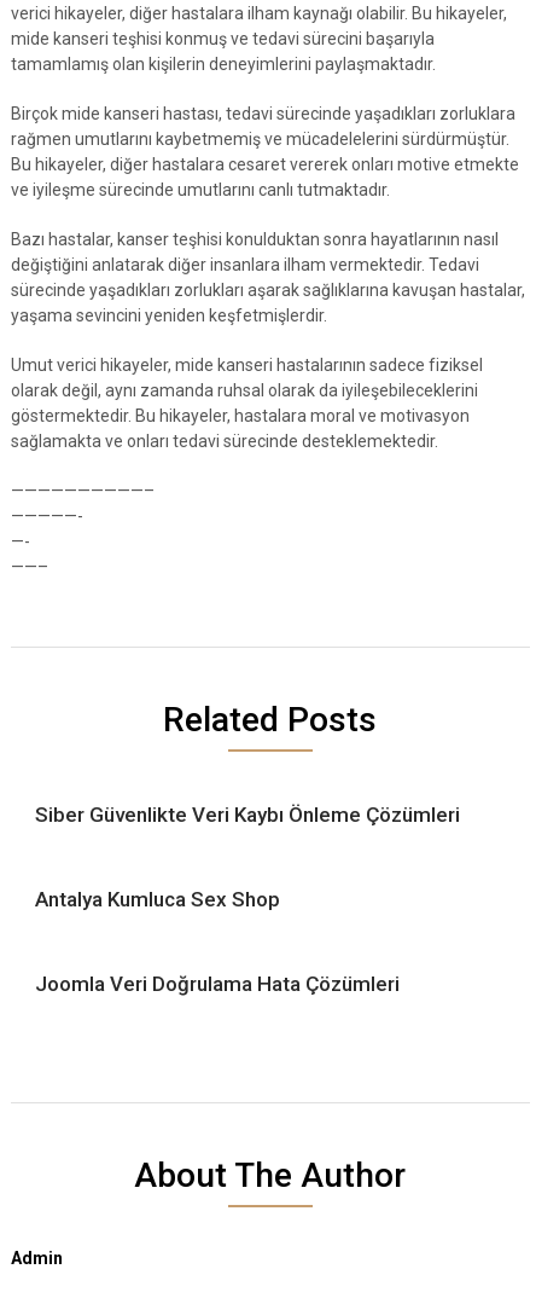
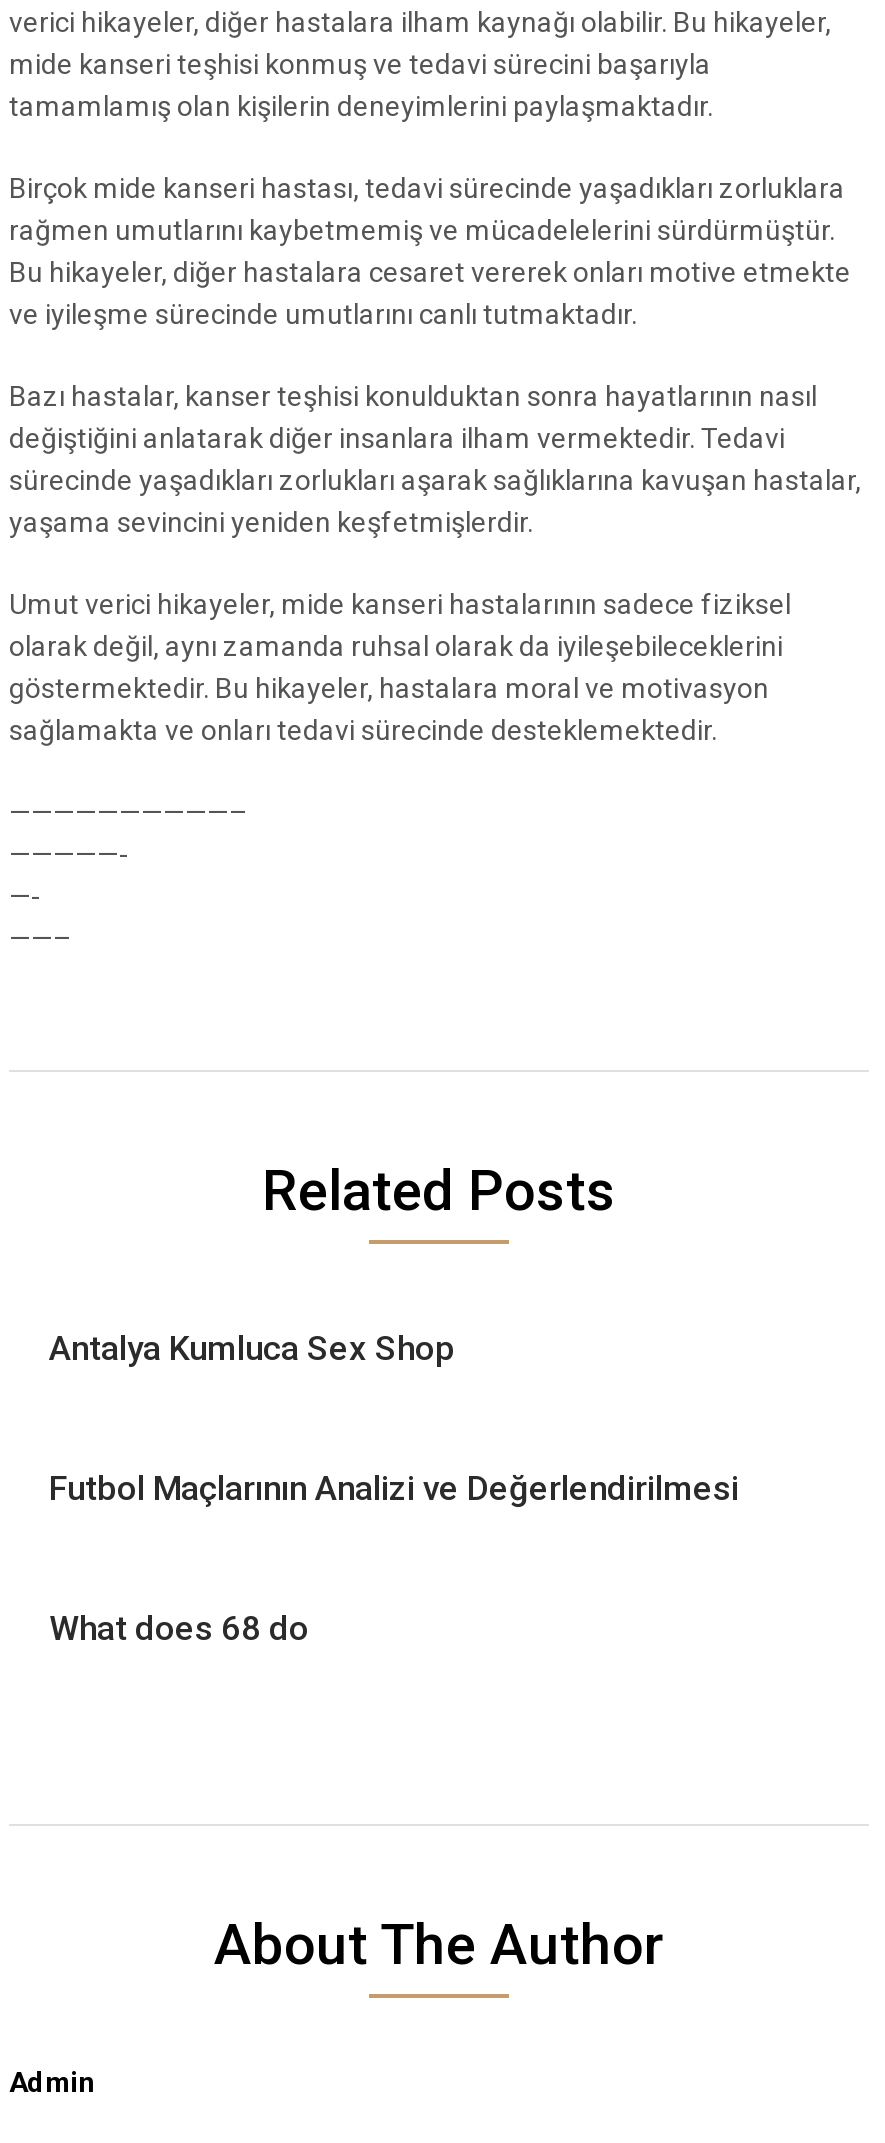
- Siber Güvenlikte Veri Kaybı Önleme Çözümleri

moved up: Antalya Kumluca Sex Shop

- Joomla Veri Doğrulama Hata Çözümleri
+ Futbol Maçlarının Analizi ve Değerlendirilmesi
+ What does 68 do
